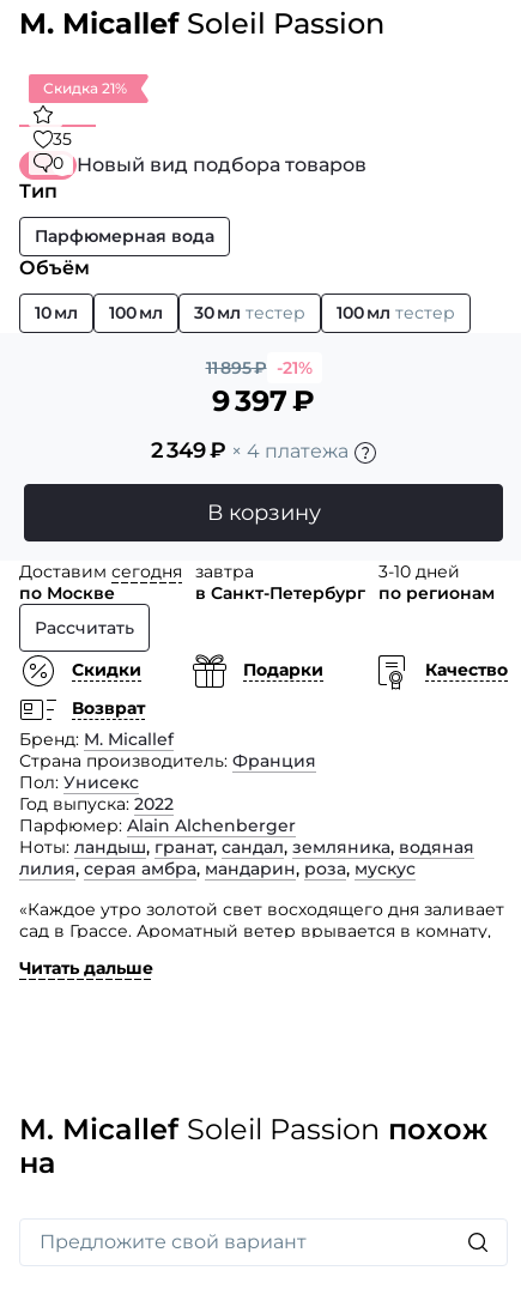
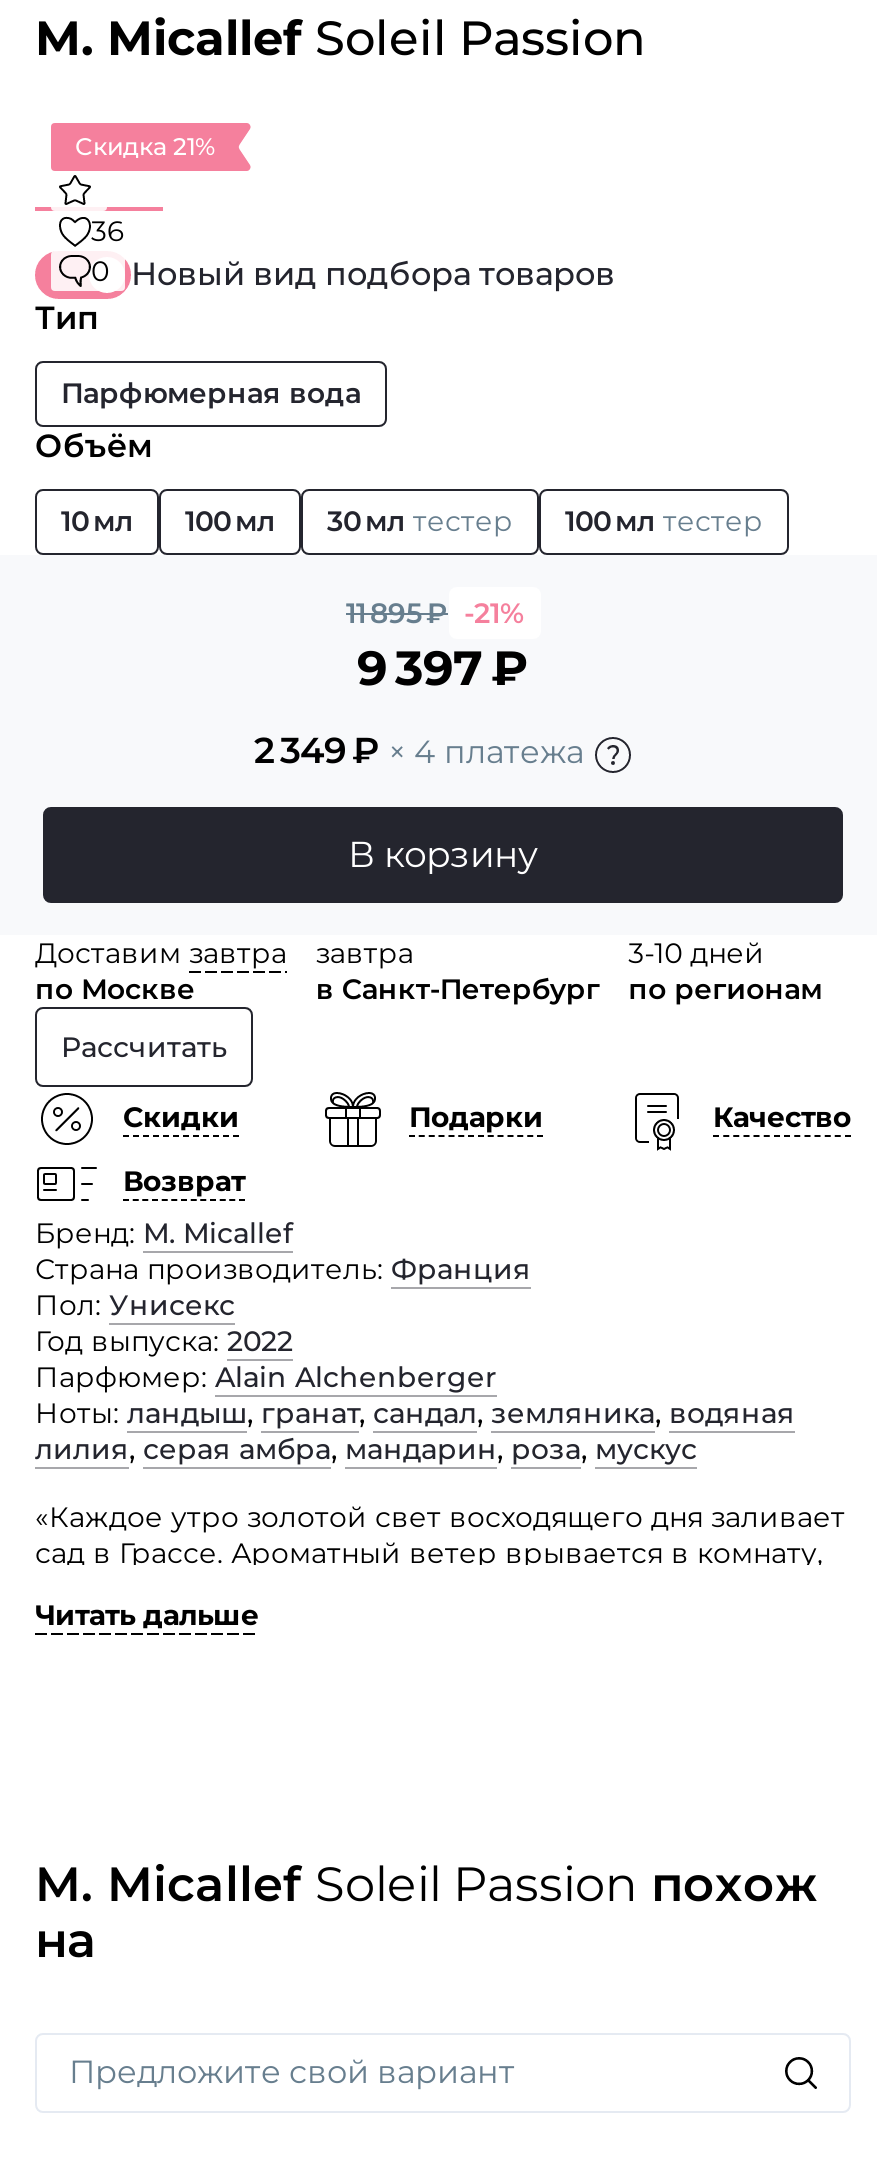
- 35
+ 36

- Доставим сегодня
+ Доставим завтра
